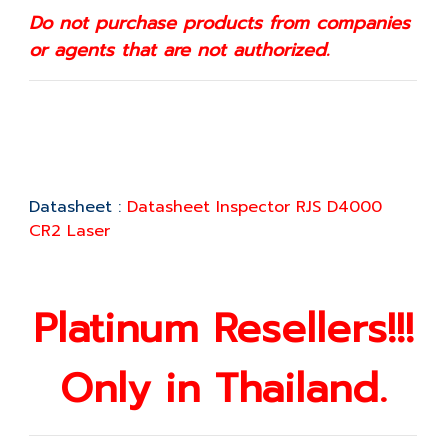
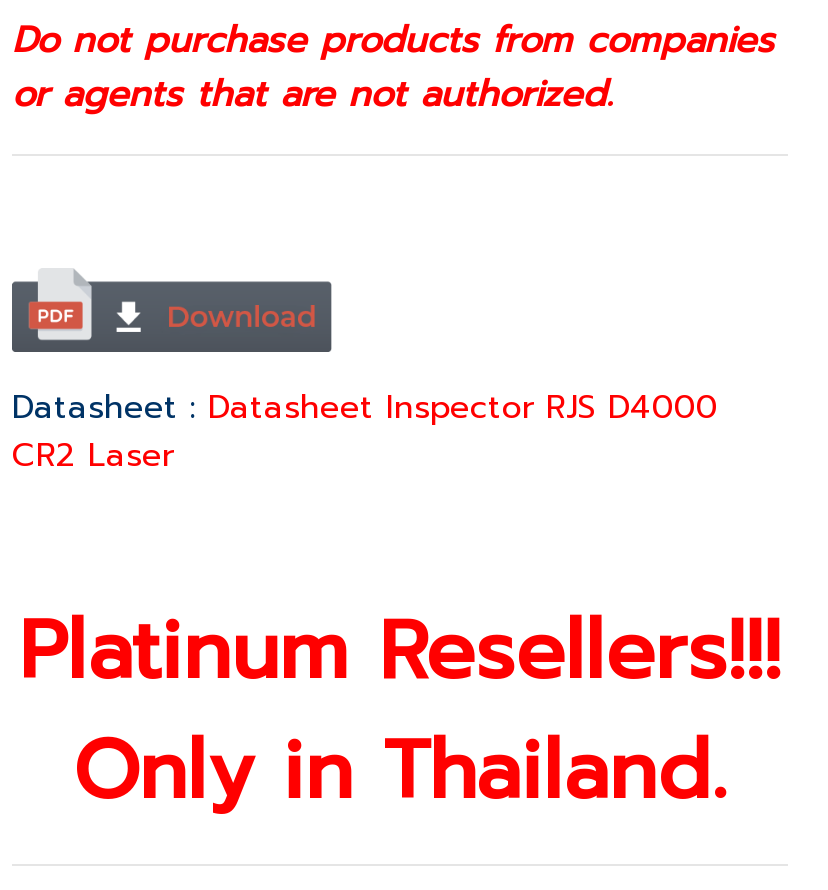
+ [image]
